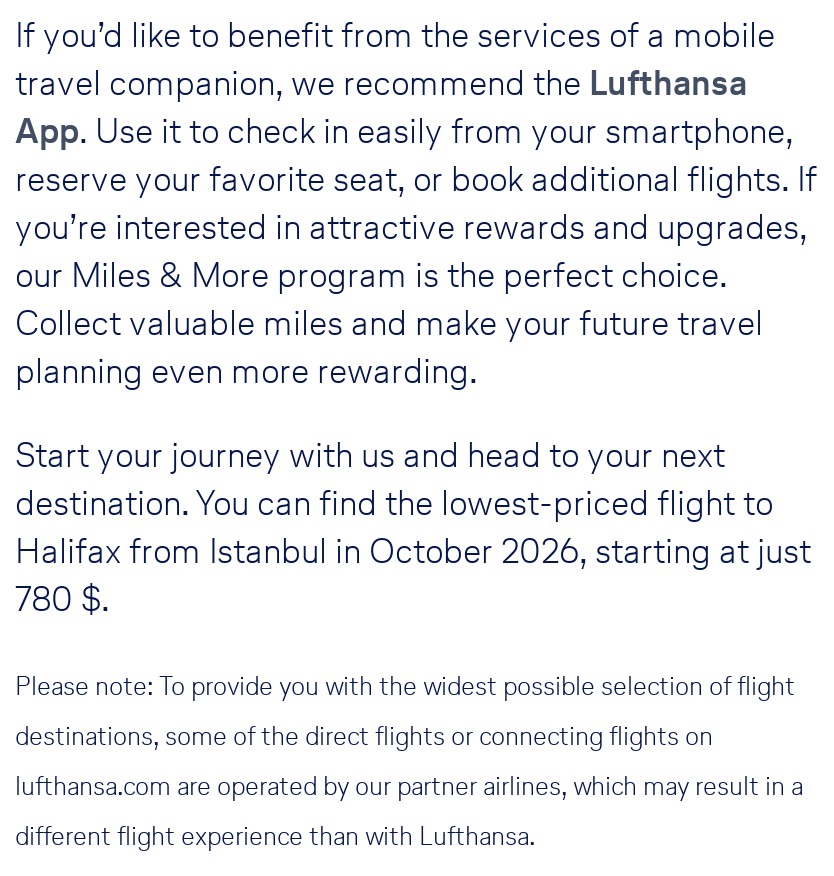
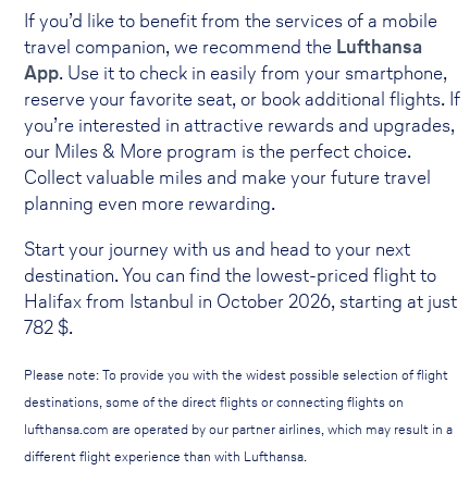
- 780 $.
+ 782 $.
